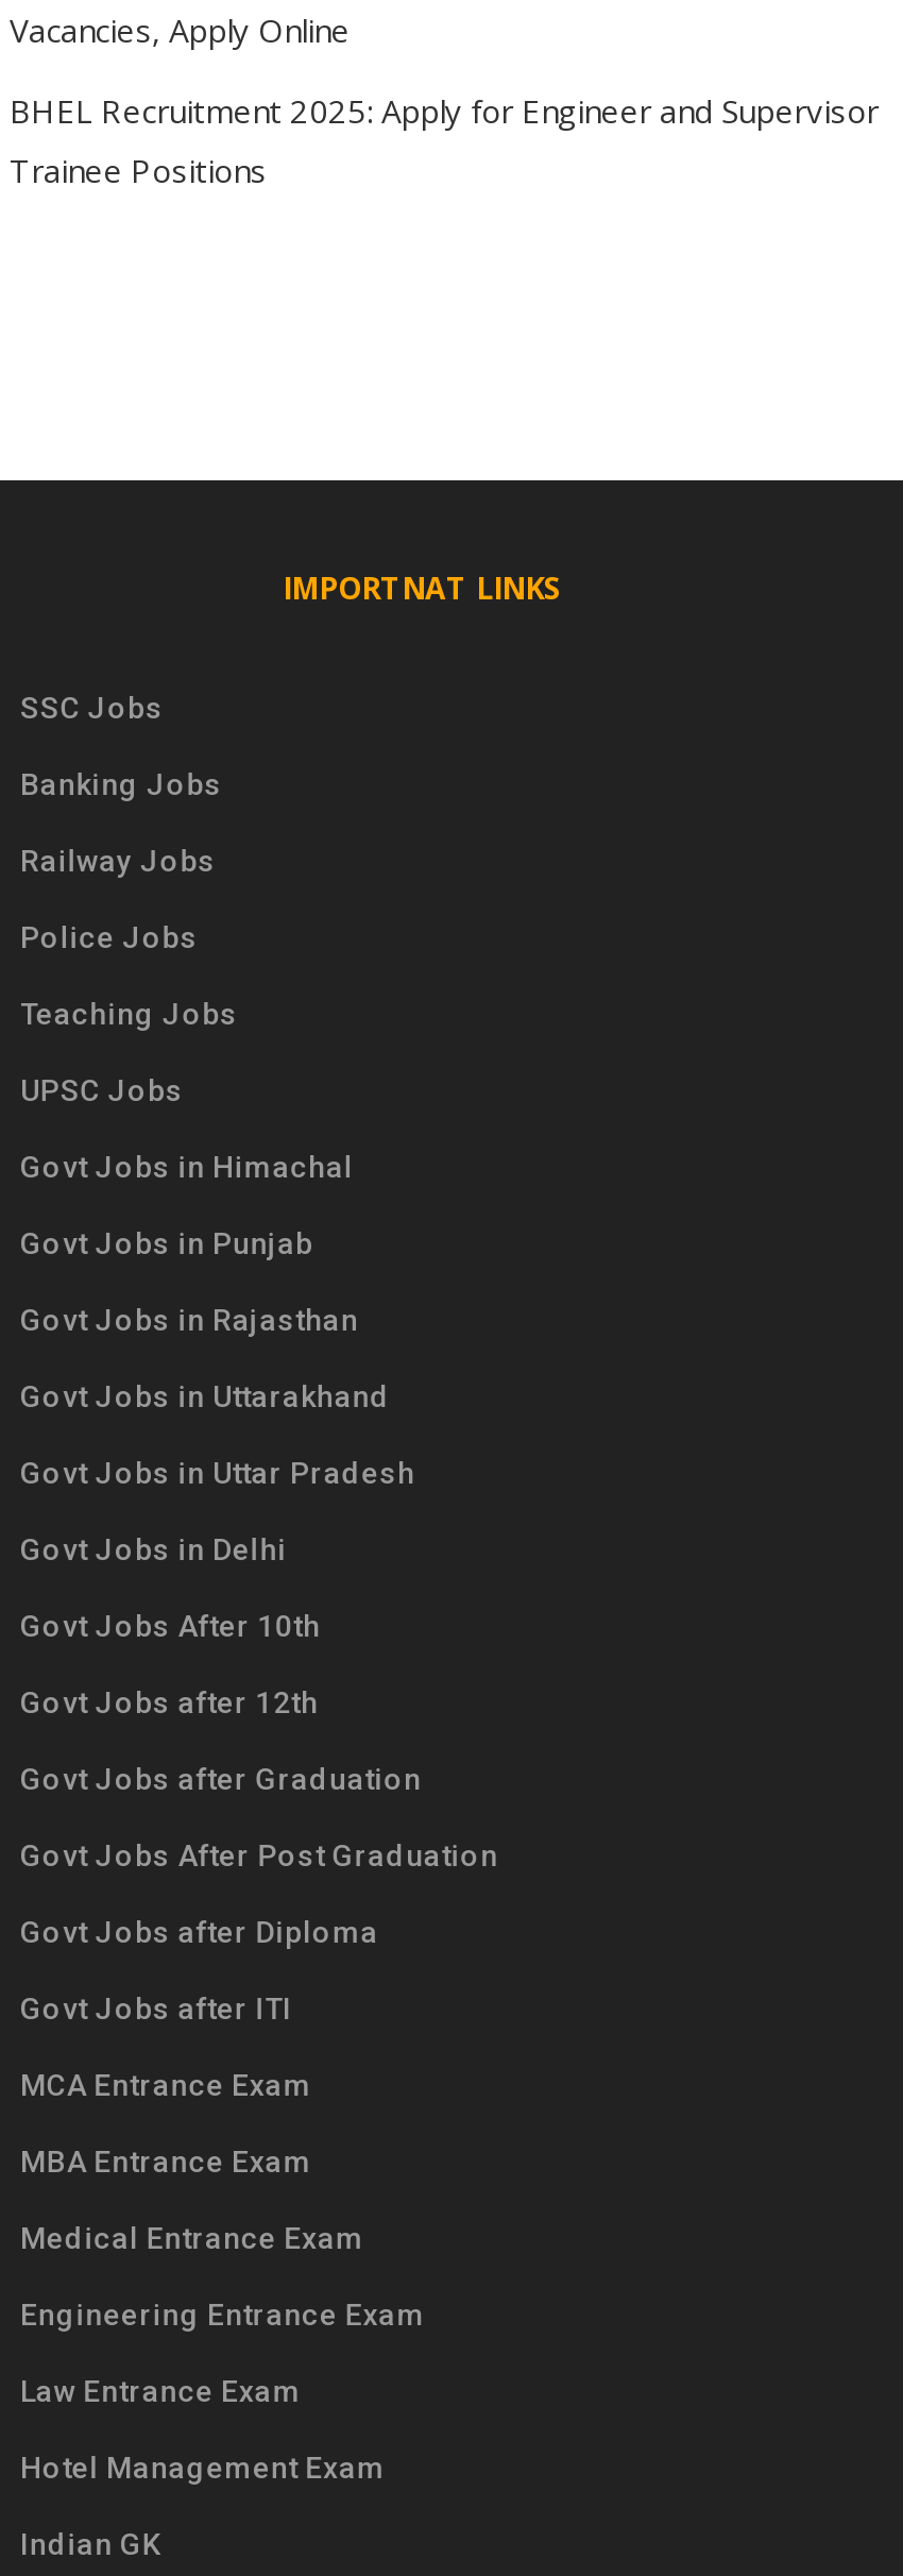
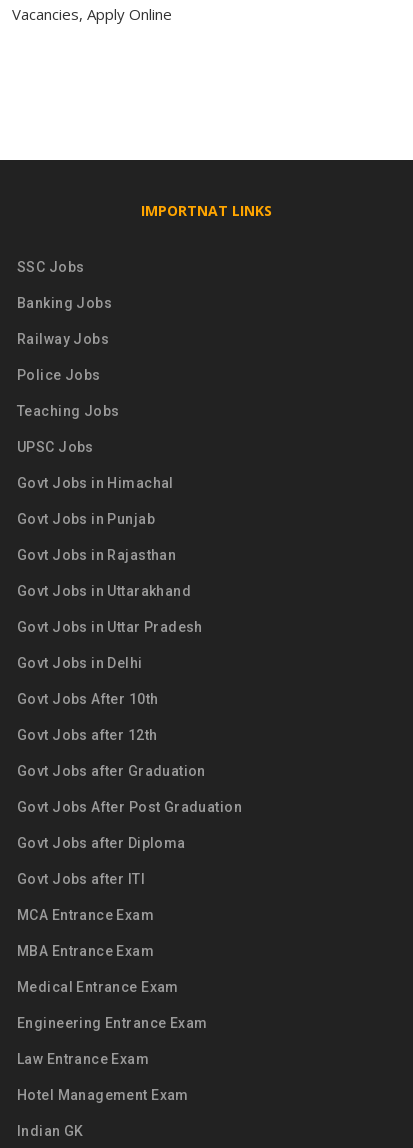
- BHEL Recruitment 2025: Apply for Engineer and Supervisor
- Trainee Positions
